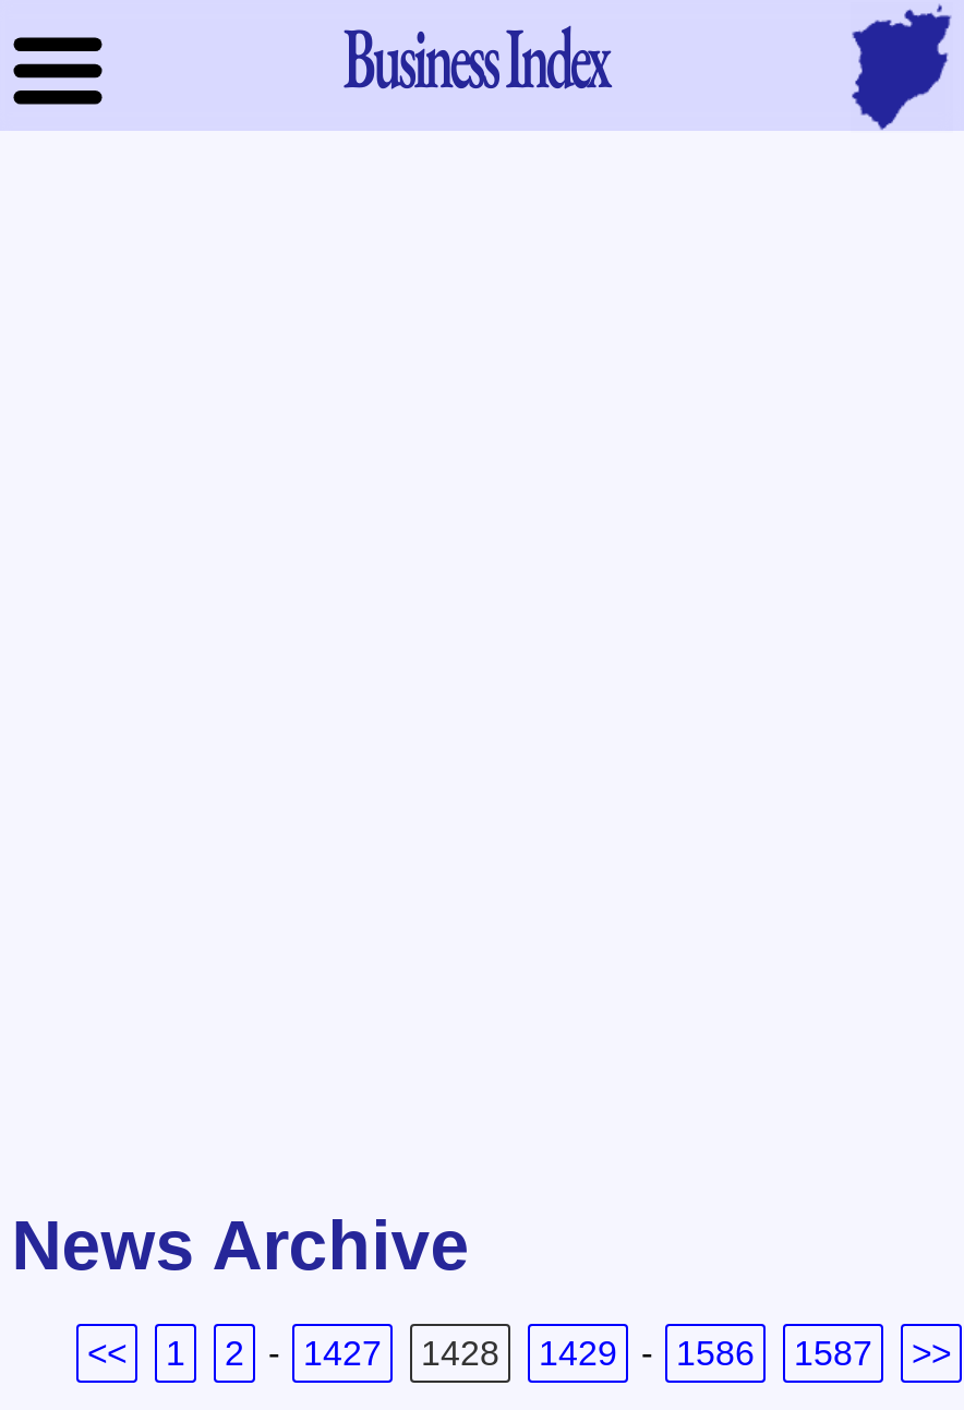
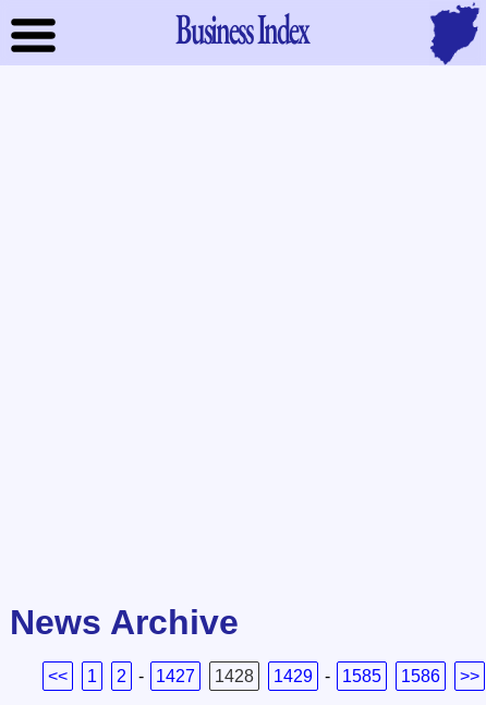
- 1429 - 1586
+ 1429 - 1585

- 1587
+ 1586
